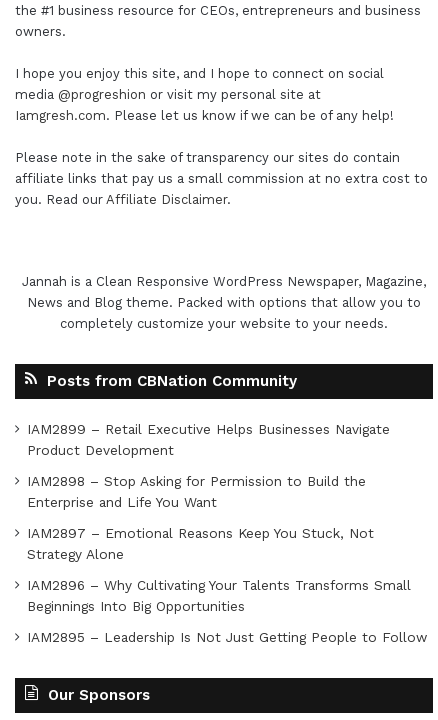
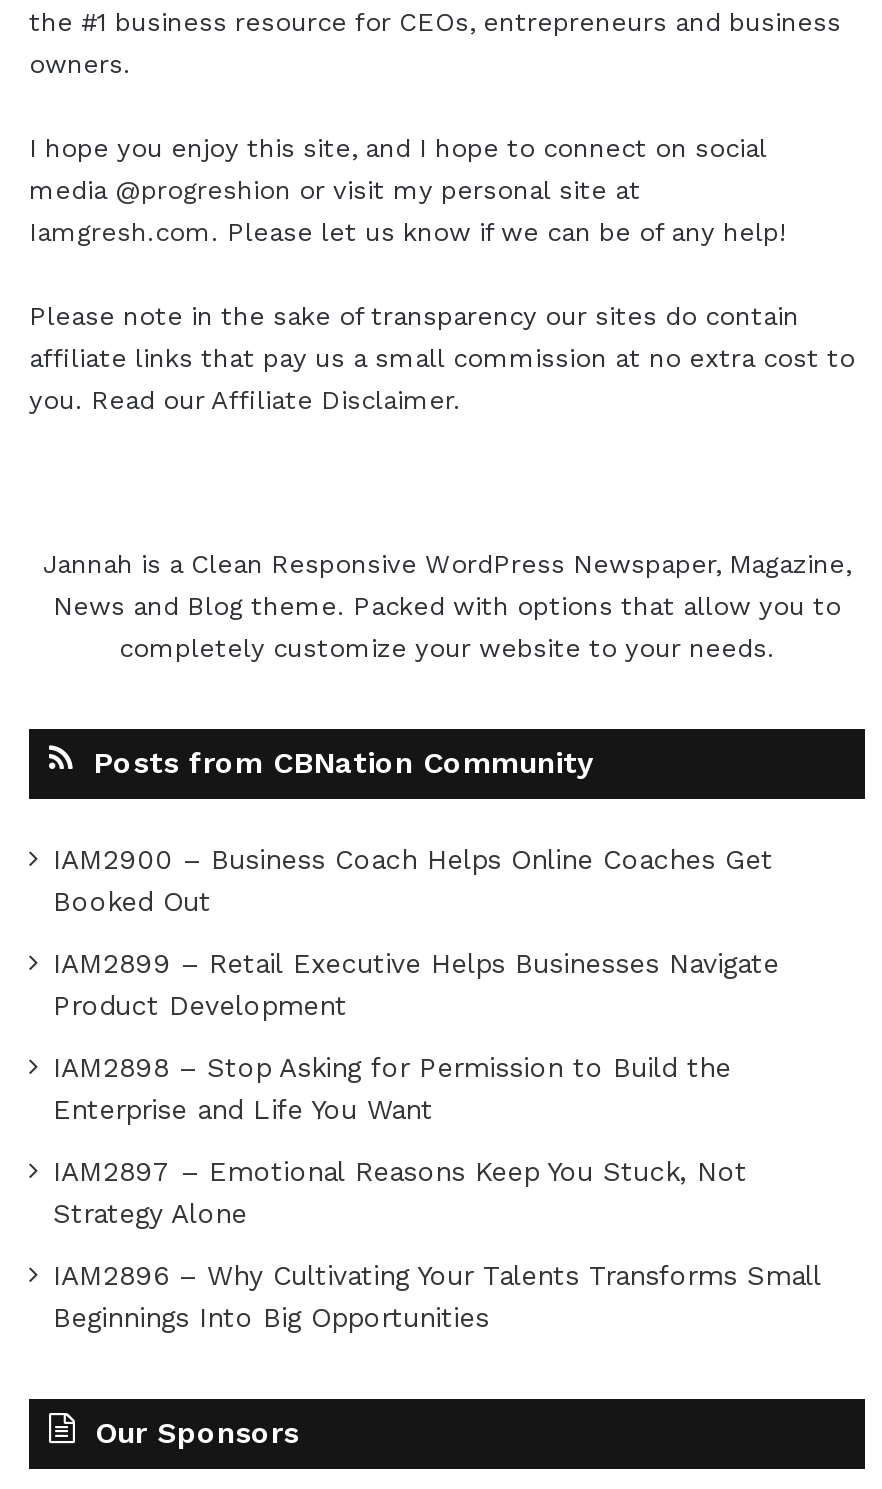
+ IAM2900 – Business Coach Helps Online Coaches Get
+ Booked Out

moved down: IAM2899 – Retail Executive Helps Businesses Navigate | Product Development | IAM2898 – Stop Asking for Permission to Build the | Enterprise and Life You Want | IAM2897 – Emotional Reasons Keep You Stuck, Not | Strategy Alone | IAM2896 – Why Cultivating Your Talents Transforms Small | Beginnings Into Big Opportunities

- IAM2895 – Leadership Is Not Just Getting People to Follow
